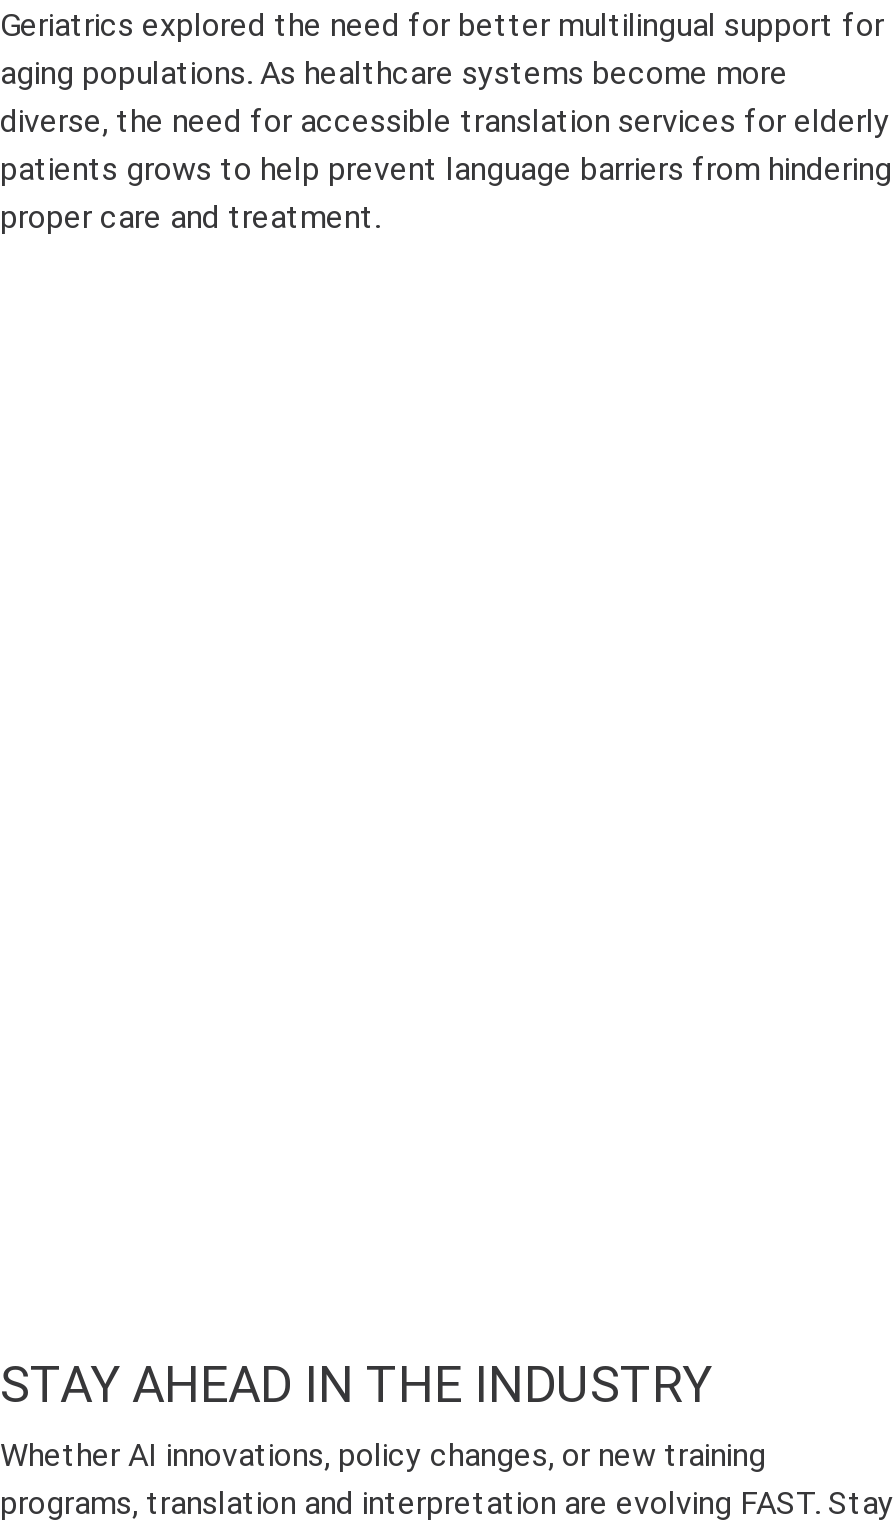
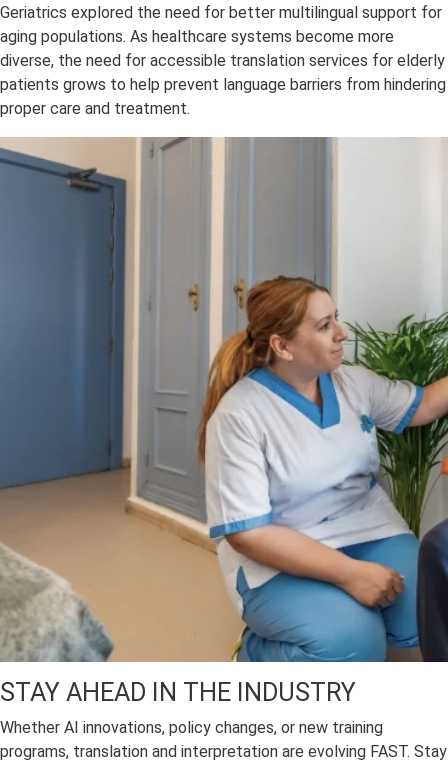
+ [image]
